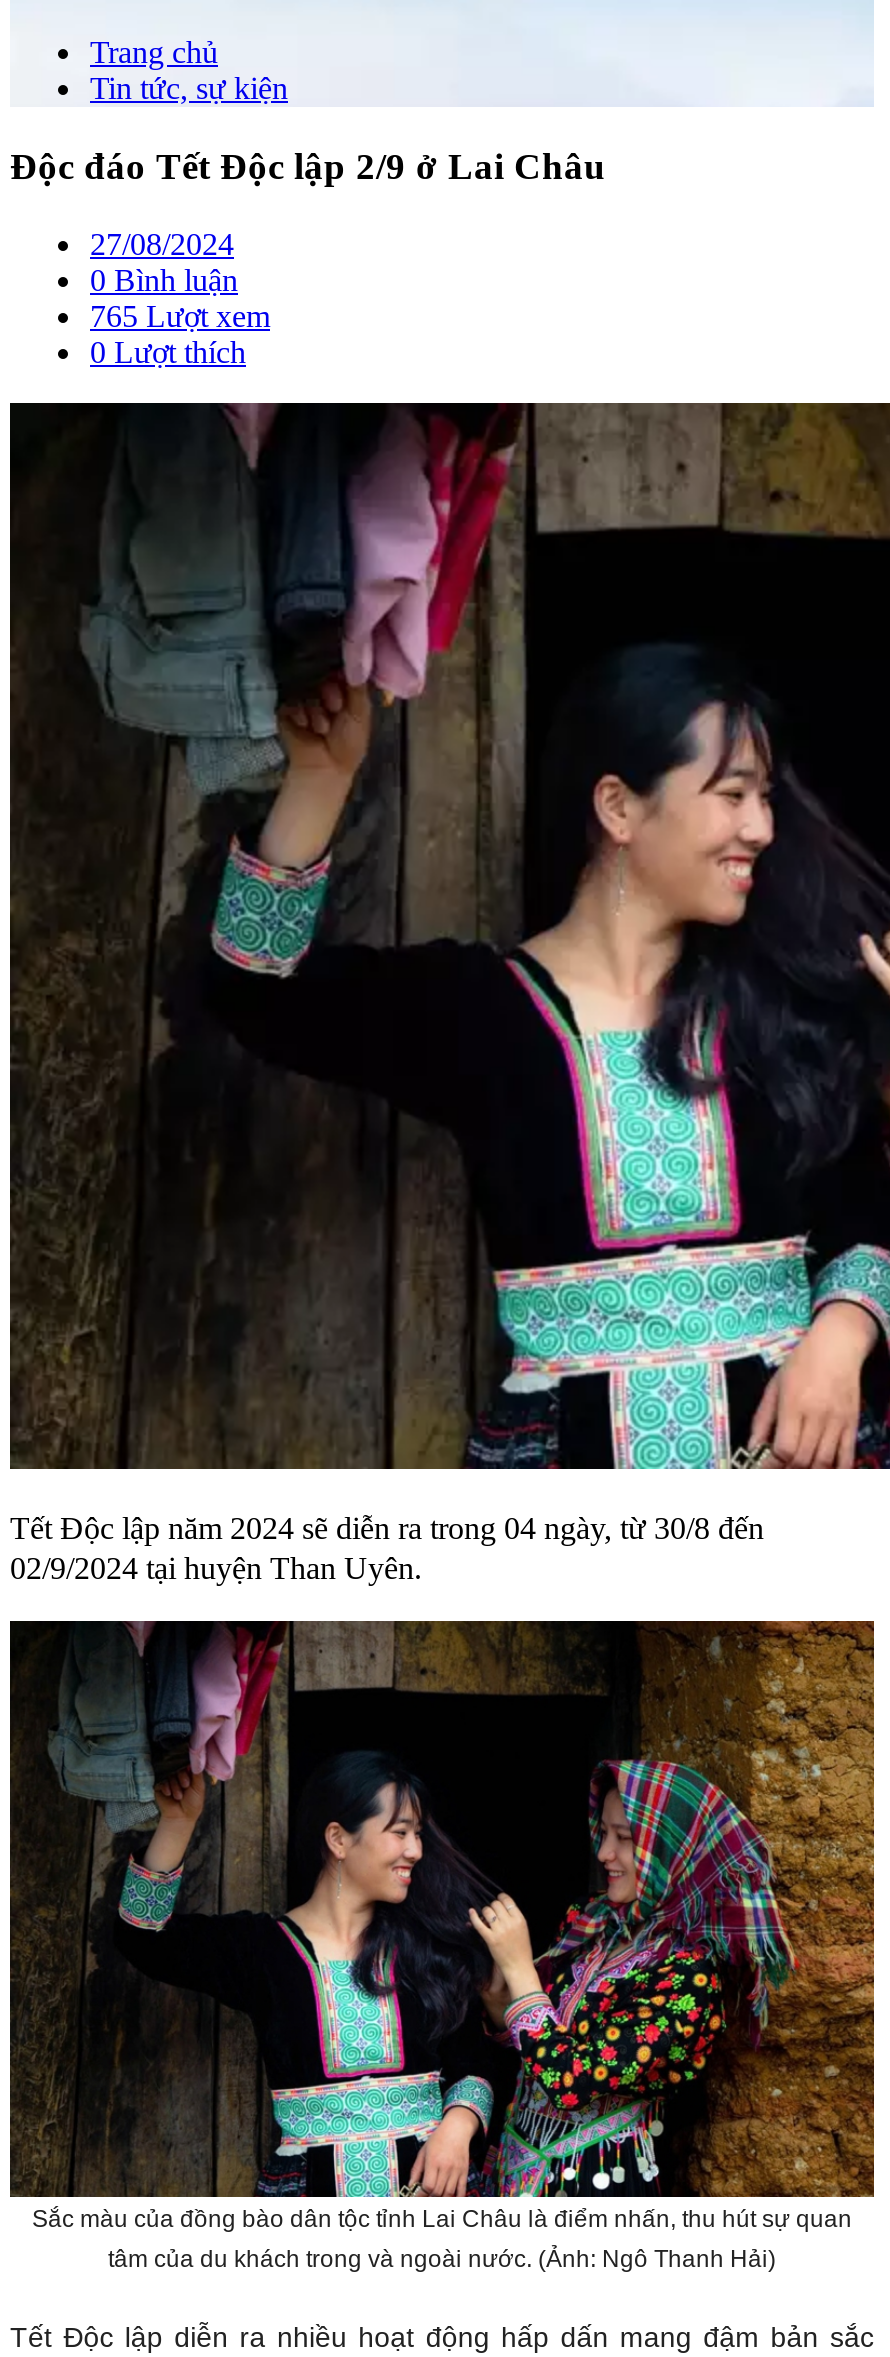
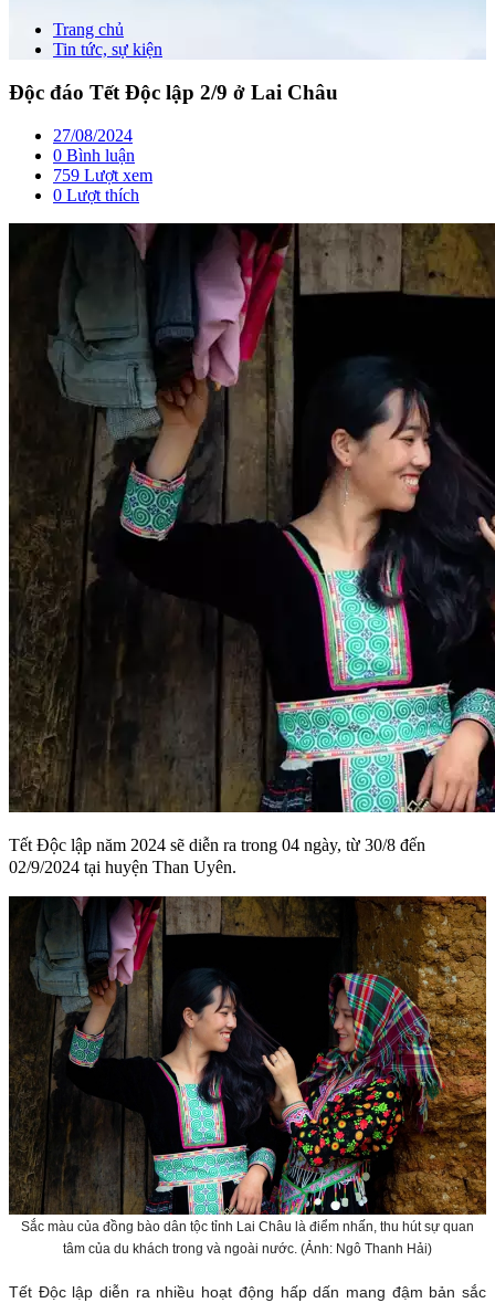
- 765 Lượt xem
+ 759 Lượt xem
